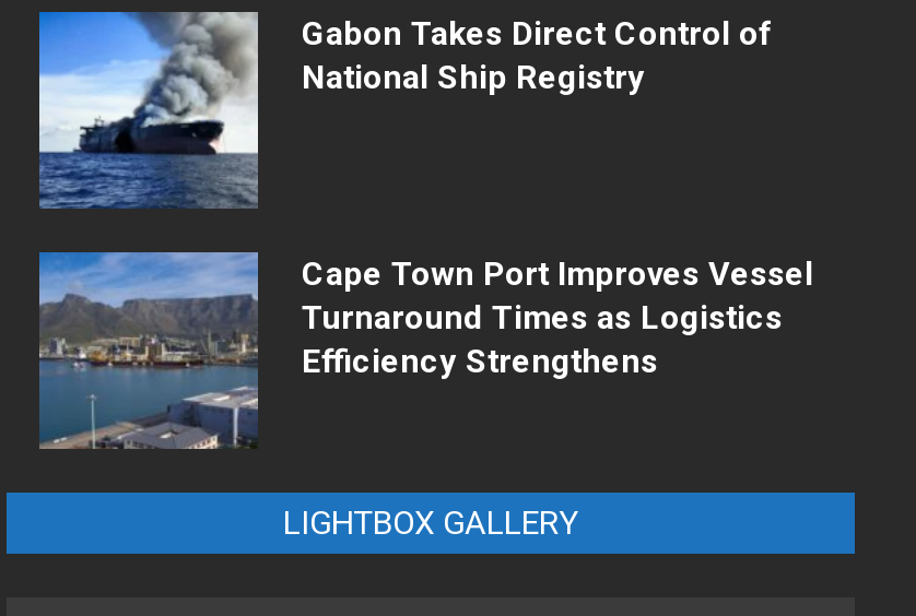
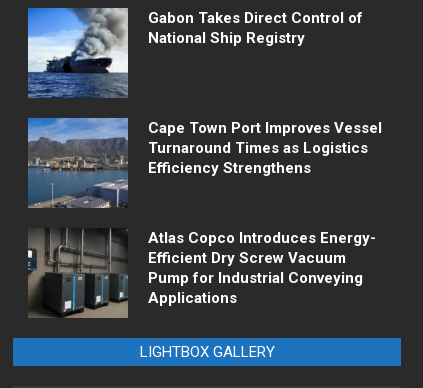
+ [image]
+ Atlas Copco Introduces Energy-
+ Efficient Dry Screw Vacuum
+ Pump for Industrial Conveying
+ Applications
